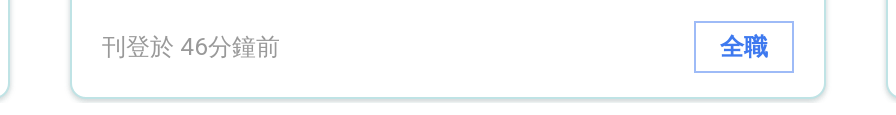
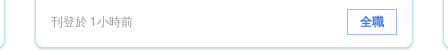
- 刊登於 46分鐘前
+ 刊登於 1小時前
